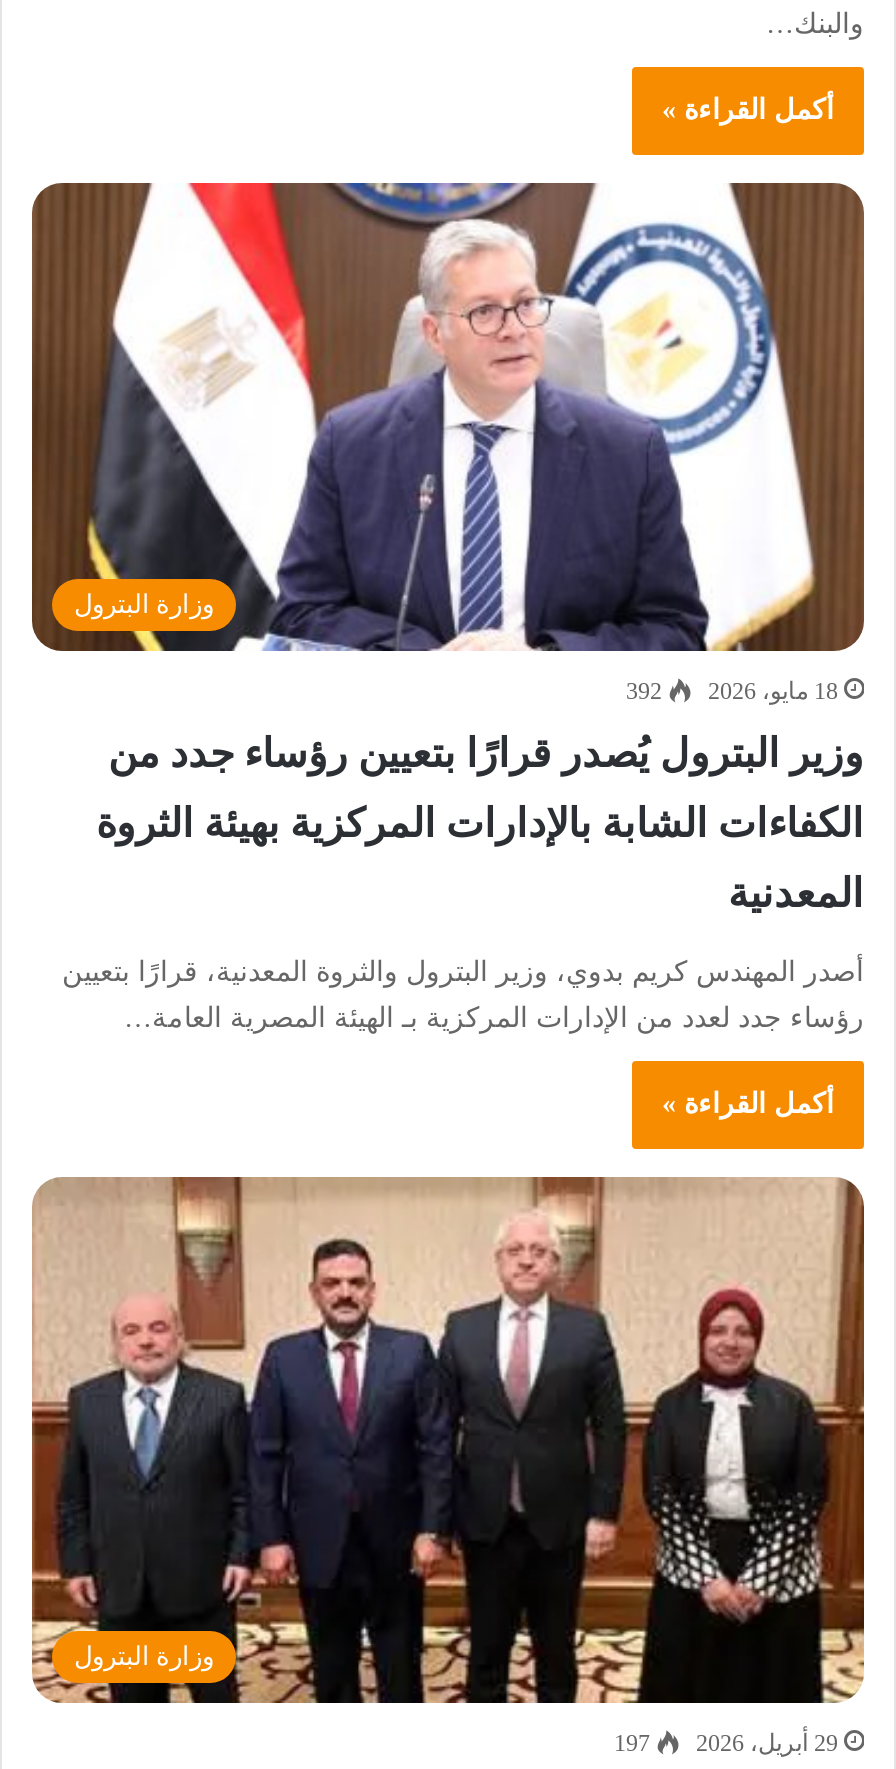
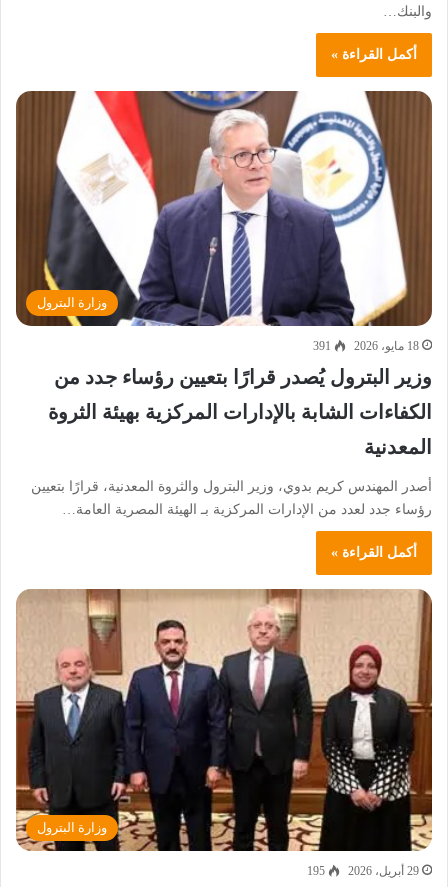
- 392
+ 391

- 197
+ 195
